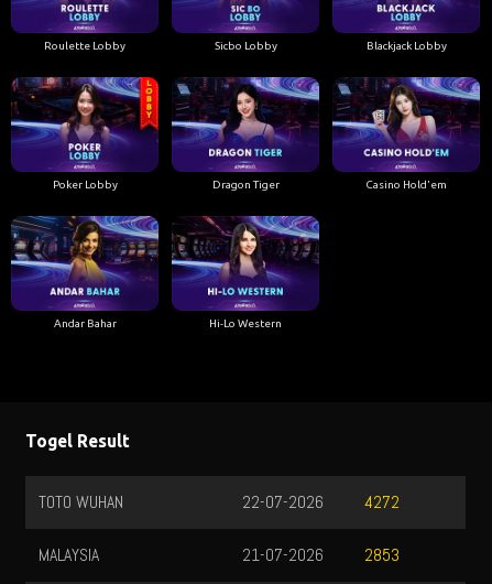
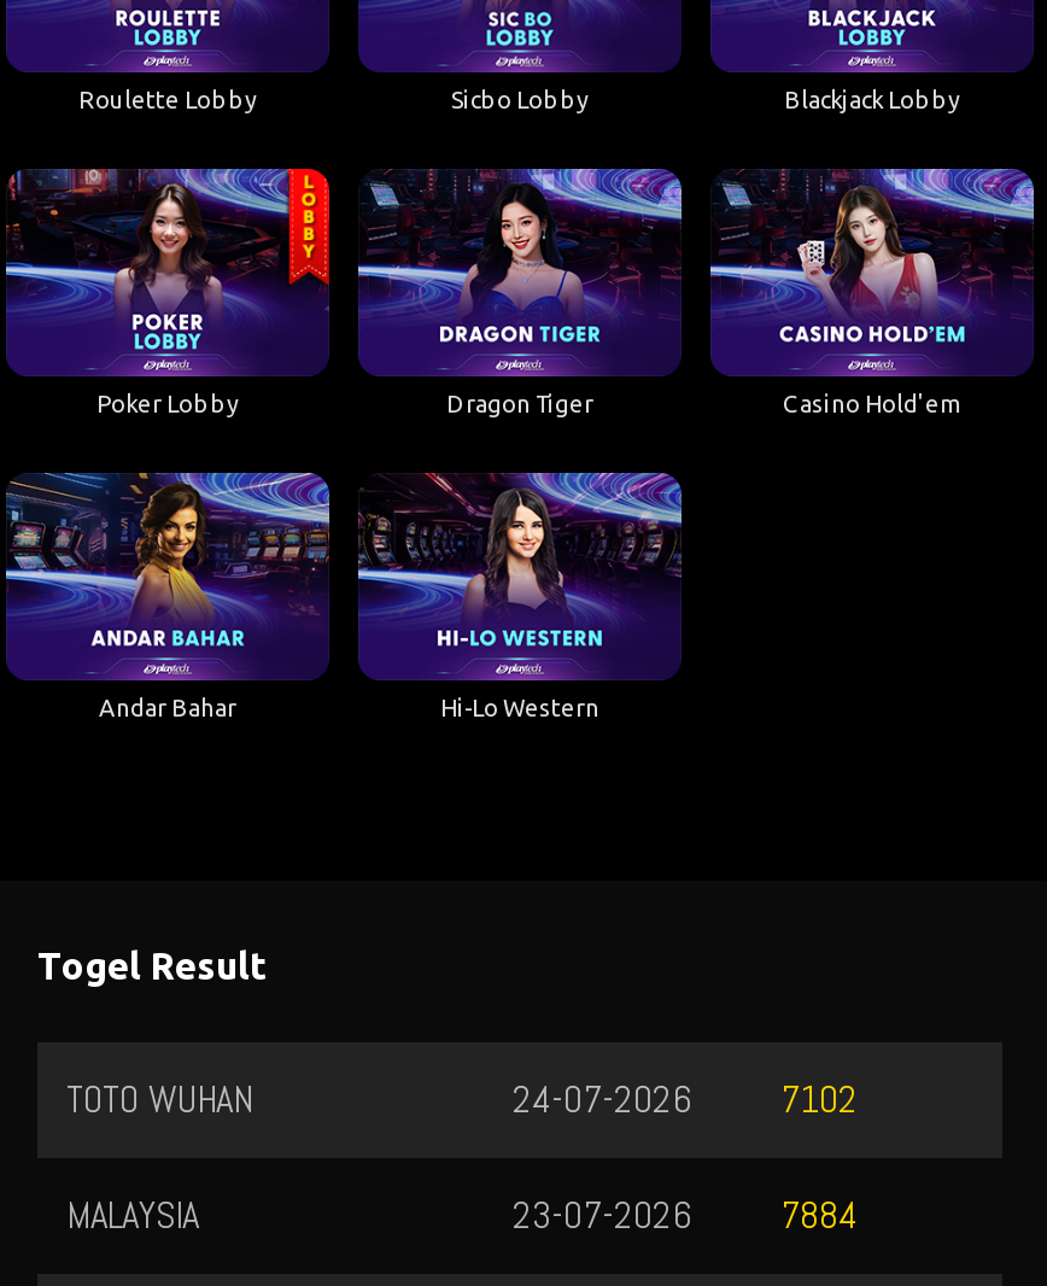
- 22-07-2026
+ 24-07-2026

- 4272
+ 7102

- 21-07-2026
+ 23-07-2026

- 2853
+ 7884
